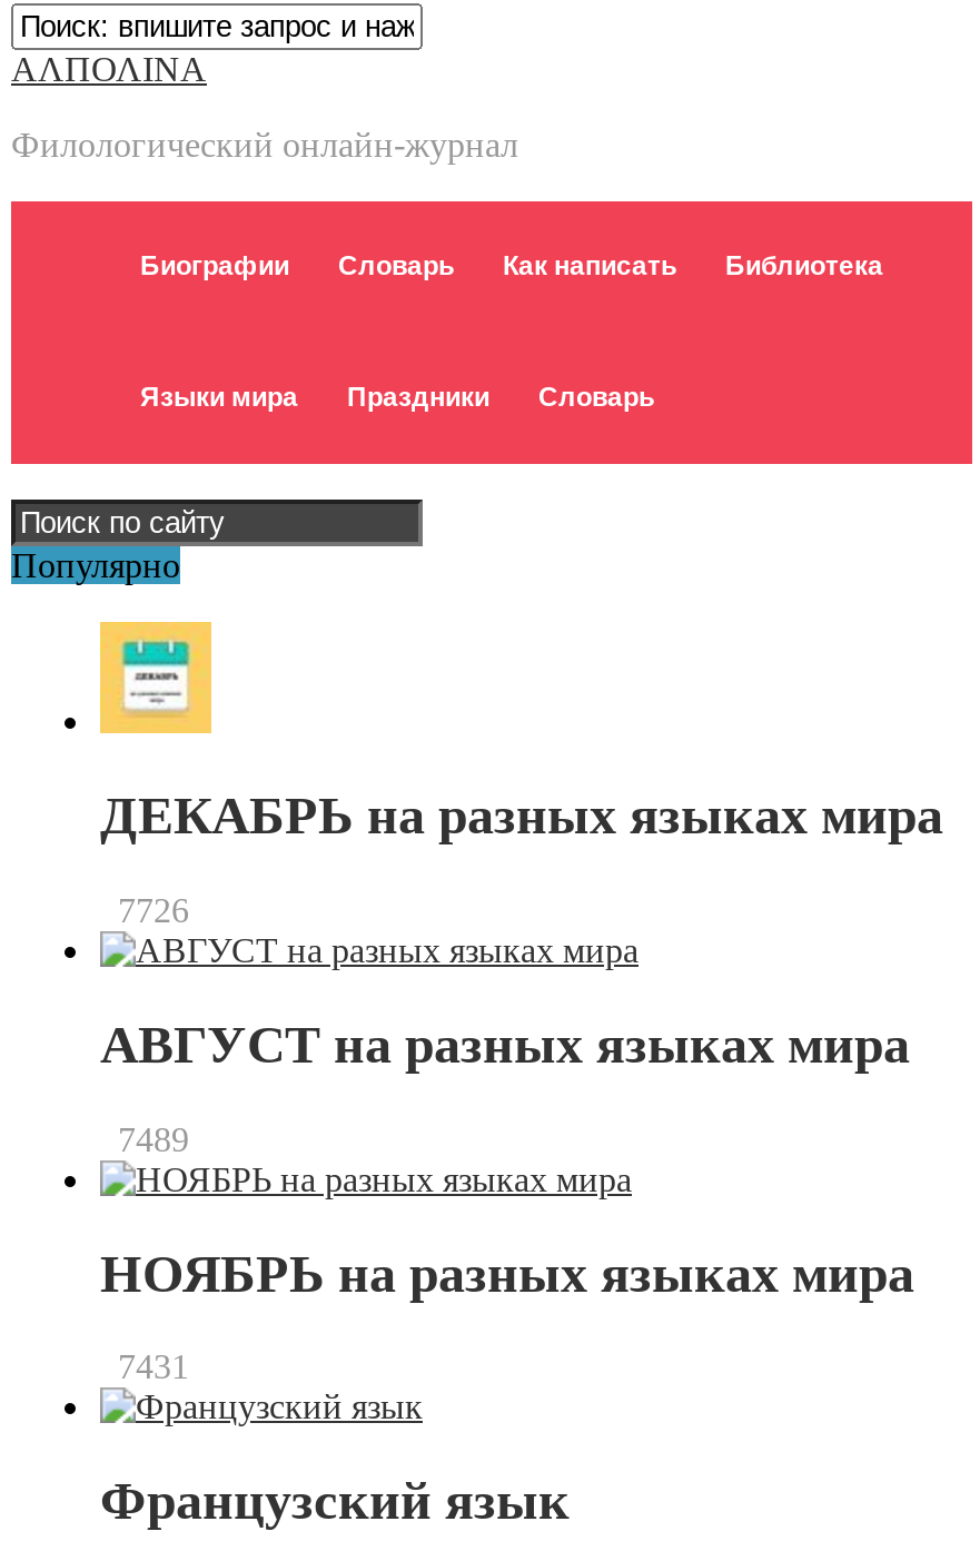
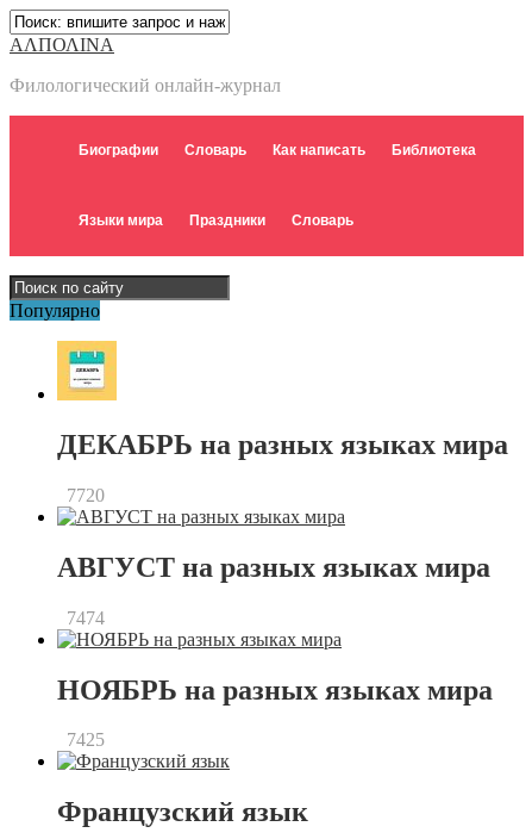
- 7726
+ 7720

- 7489
+ 7474

- 7431
+ 7425
